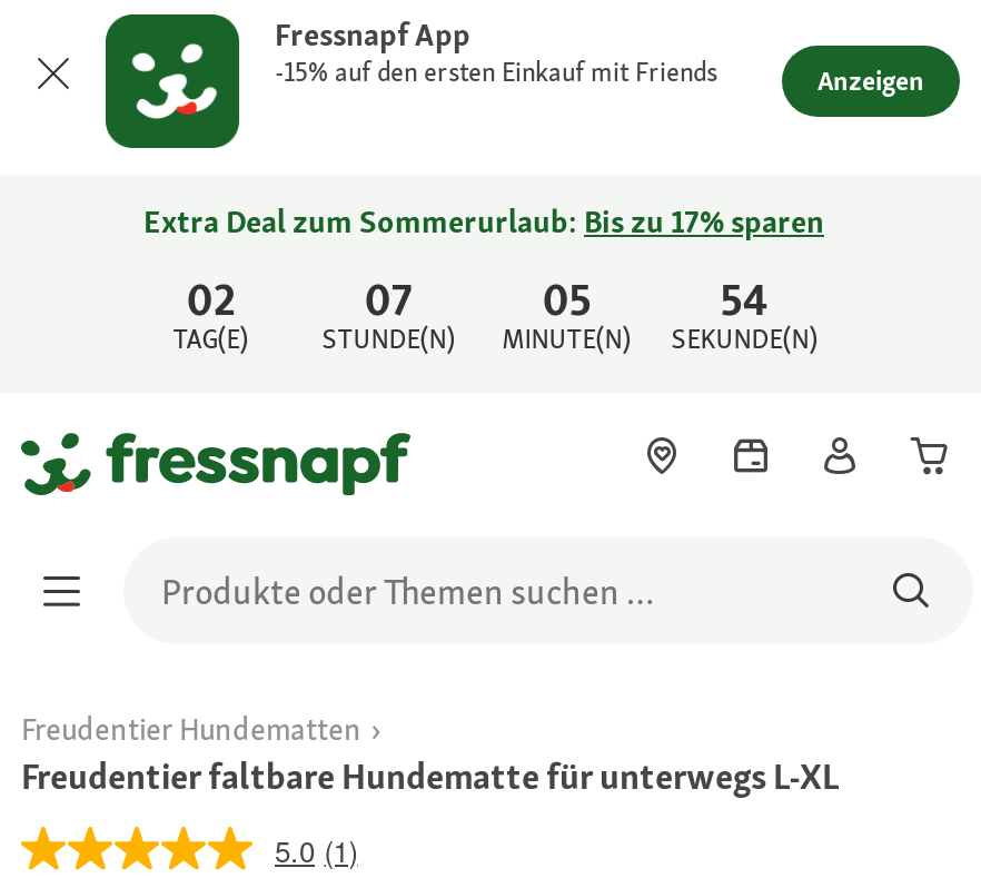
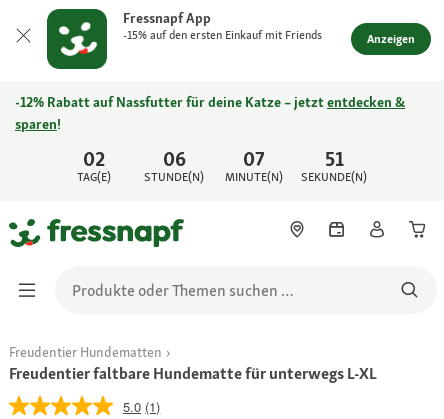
- Extra Deal zum Sommerurlaub: Bis zu 17% sparen
+ -12% Rabatt auf Nassfutter für deine Katze – jetzt entdecken &
+ sparen!

- 07
+ 06

- 05
+ 07

- 54
+ 51
